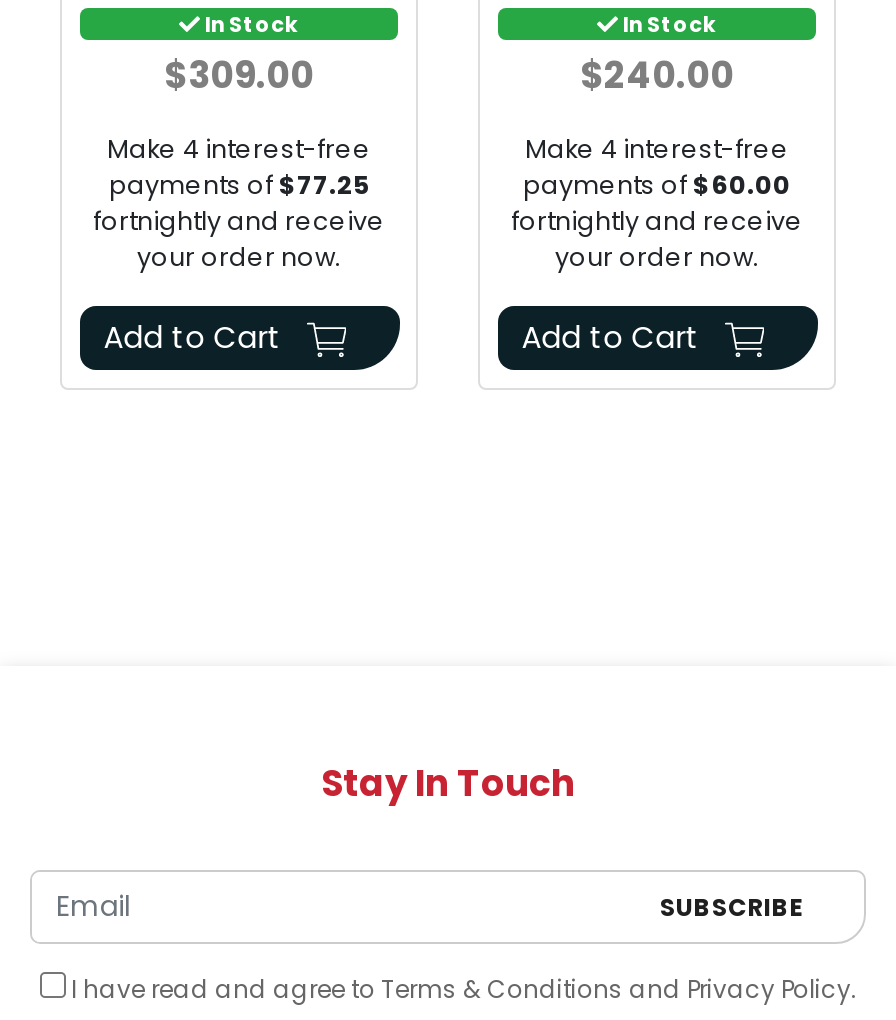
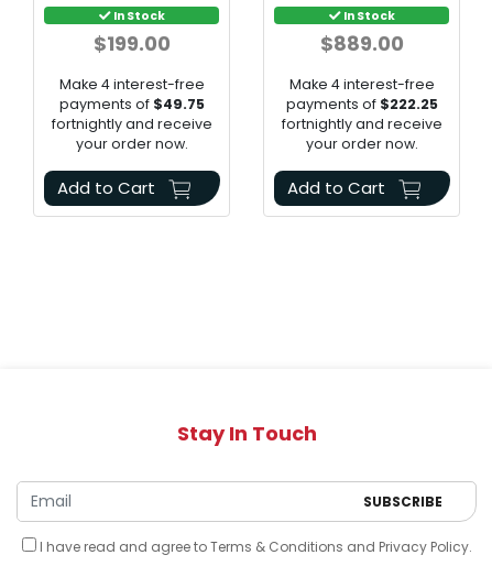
- $309.00
+ $199.00

- $240.00
+ $889.00

- payments of $77.25
+ payments of $49.75

- payments of $60.00
+ payments of $222.25
